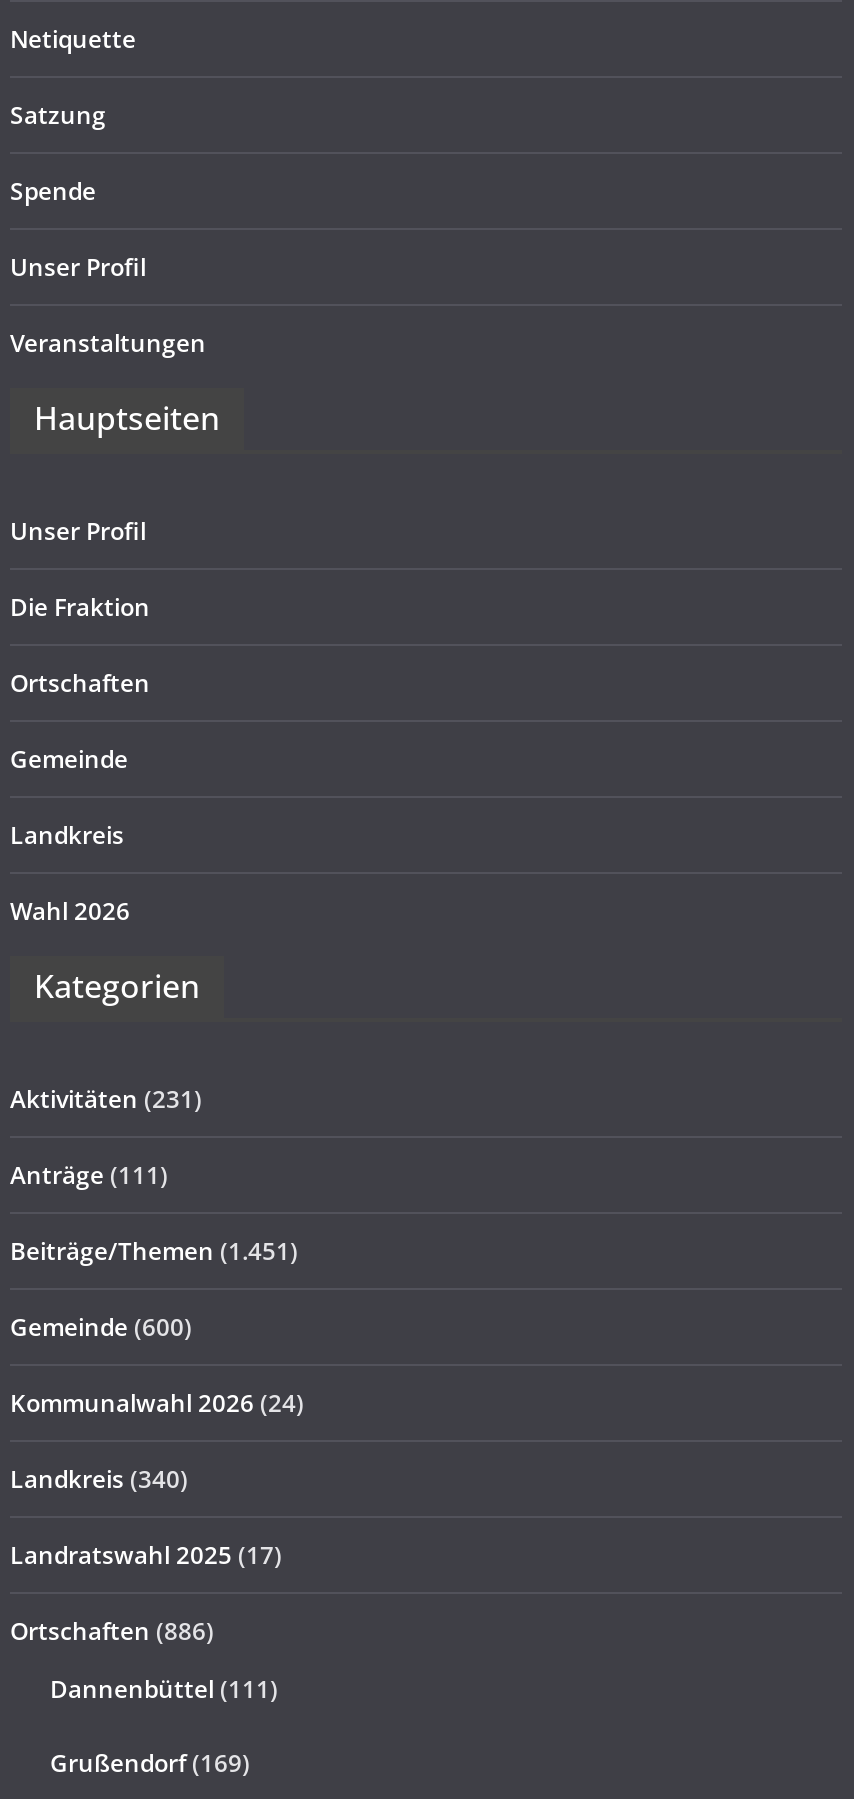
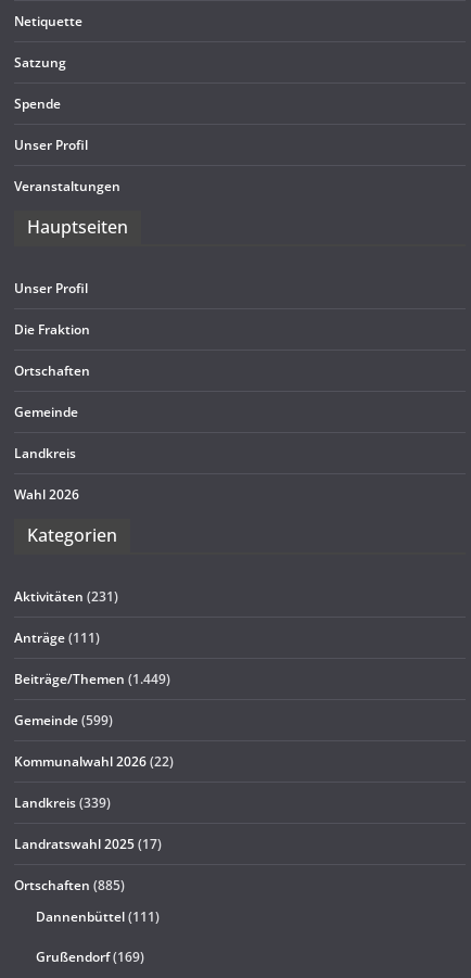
- Beiträge/Themen (1.451)
+ Beiträge/Themen (1.449)

- Gemeinde (600)
+ Gemeinde (599)

- Kommunalwahl 2026 (24)
+ Kommunalwahl 2026 (22)

- Landkreis (340)
+ Landkreis (339)

- Ortschaften (886)
+ Ortschaften (885)
